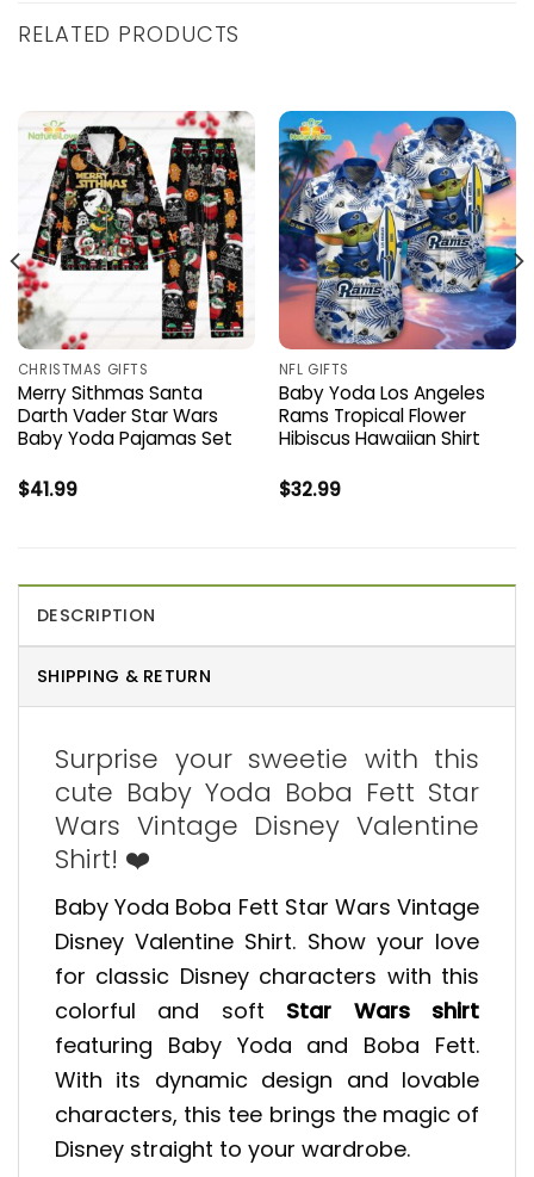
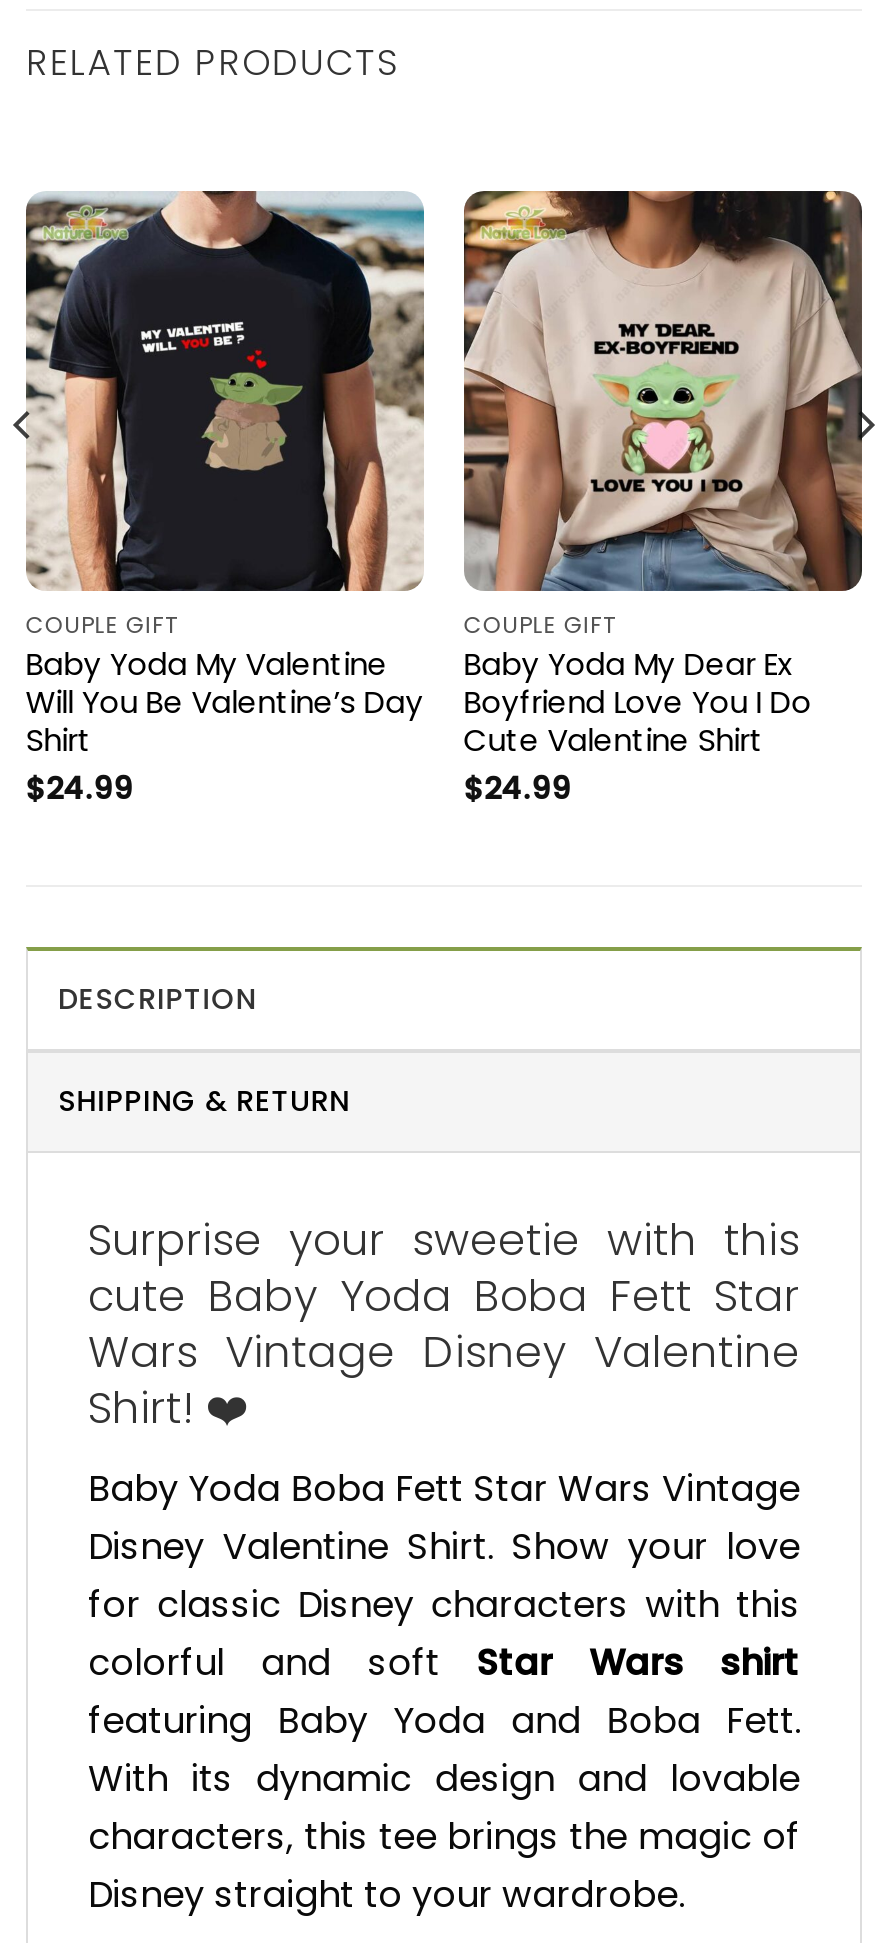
- [image]
- CHRISTMAS GIFTS
- Merry Sithmas Santa
- Darth Vader Star Wars
- Baby Yoda Pajamas Set
- $41.99
+ [image]
+ COUPLE GIFT
+ Baby Yoda My Valentine
+ Will You Be Valentine’s Day
+ Shirt
+ $24.99

- [image]
- NFL GIFTS
- Baby Yoda Los Angeles
- Rams Tropical Flower
- Hibiscus Hawaiian Shirt
- $32.99
+ [image]
+ COUPLE GIFT
+ Baby Yoda My Dear Ex
+ Boyfriend Love You I Do
+ Cute Valentine Shirt
+ $24.99
